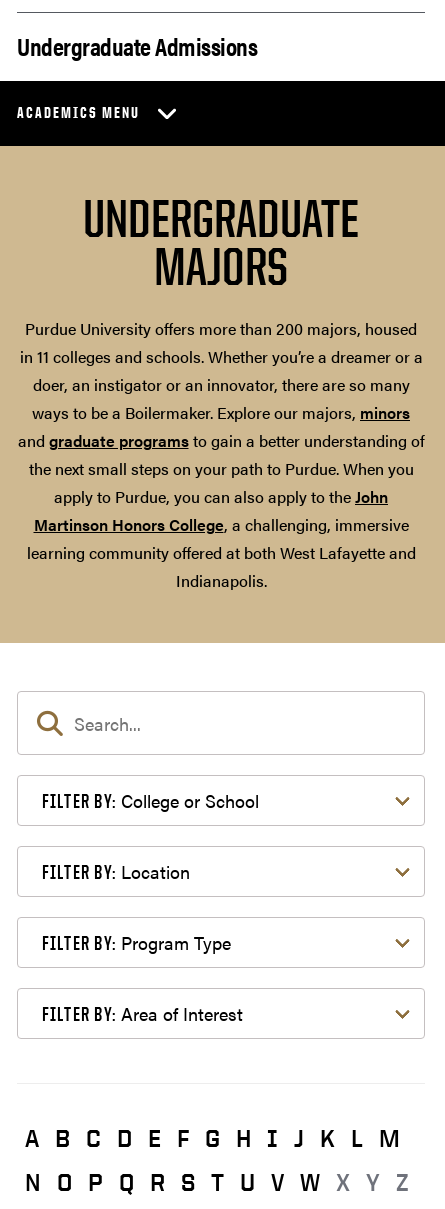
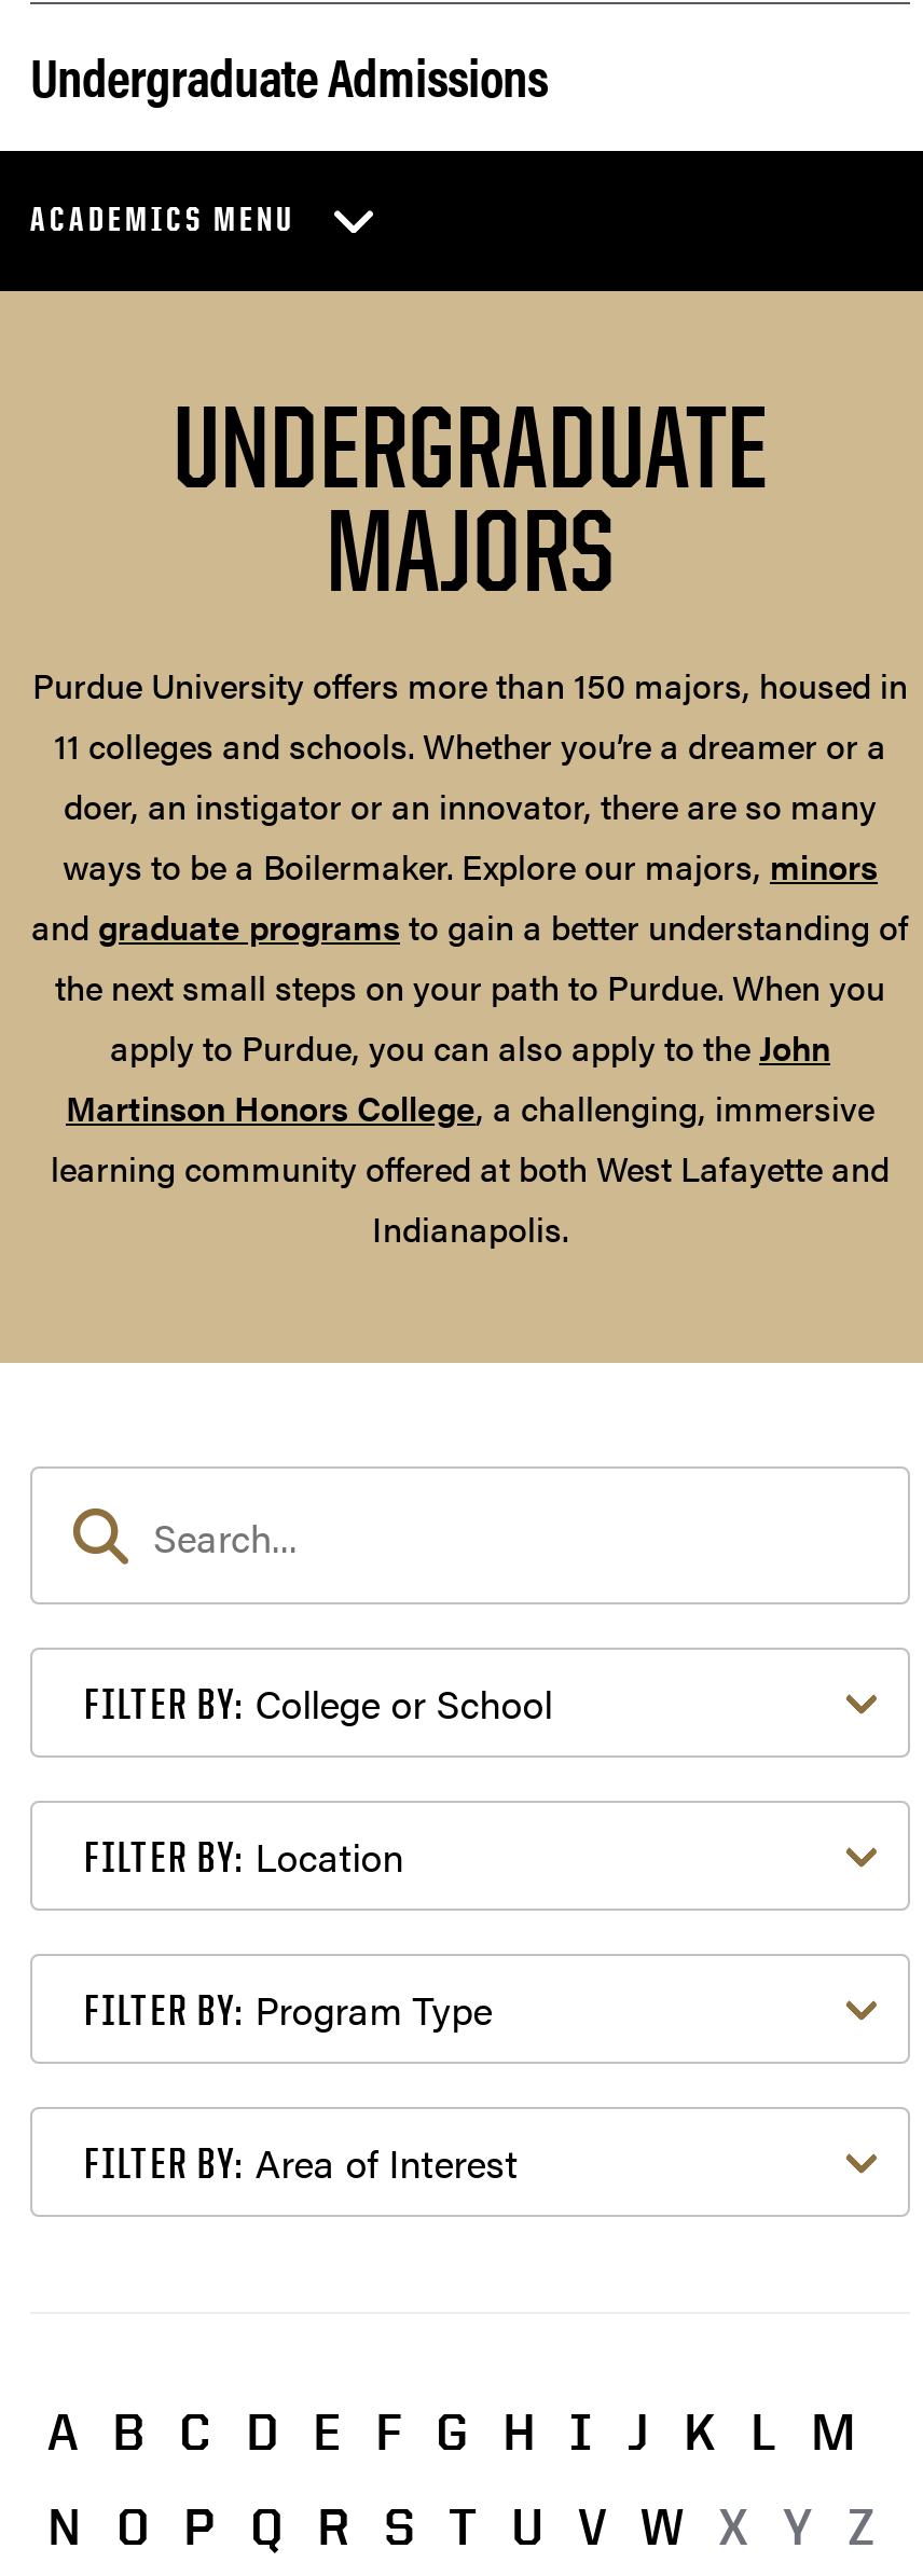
- Purdue University offers more than 200 majors, housed
- in 11 colleges and schools. Whether you’re a dreamer or a
+ Purdue University offers more than 150 majors, housed in
+ 11 colleges and schools. Whether you’re a dreamer or a
